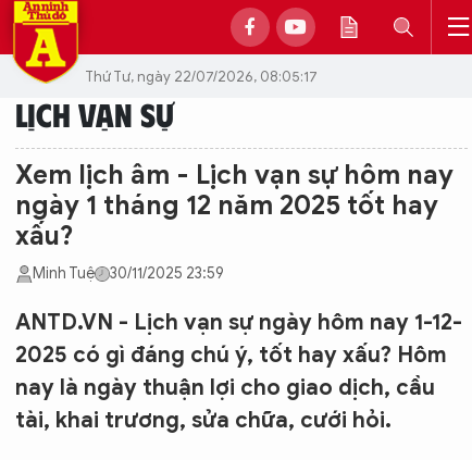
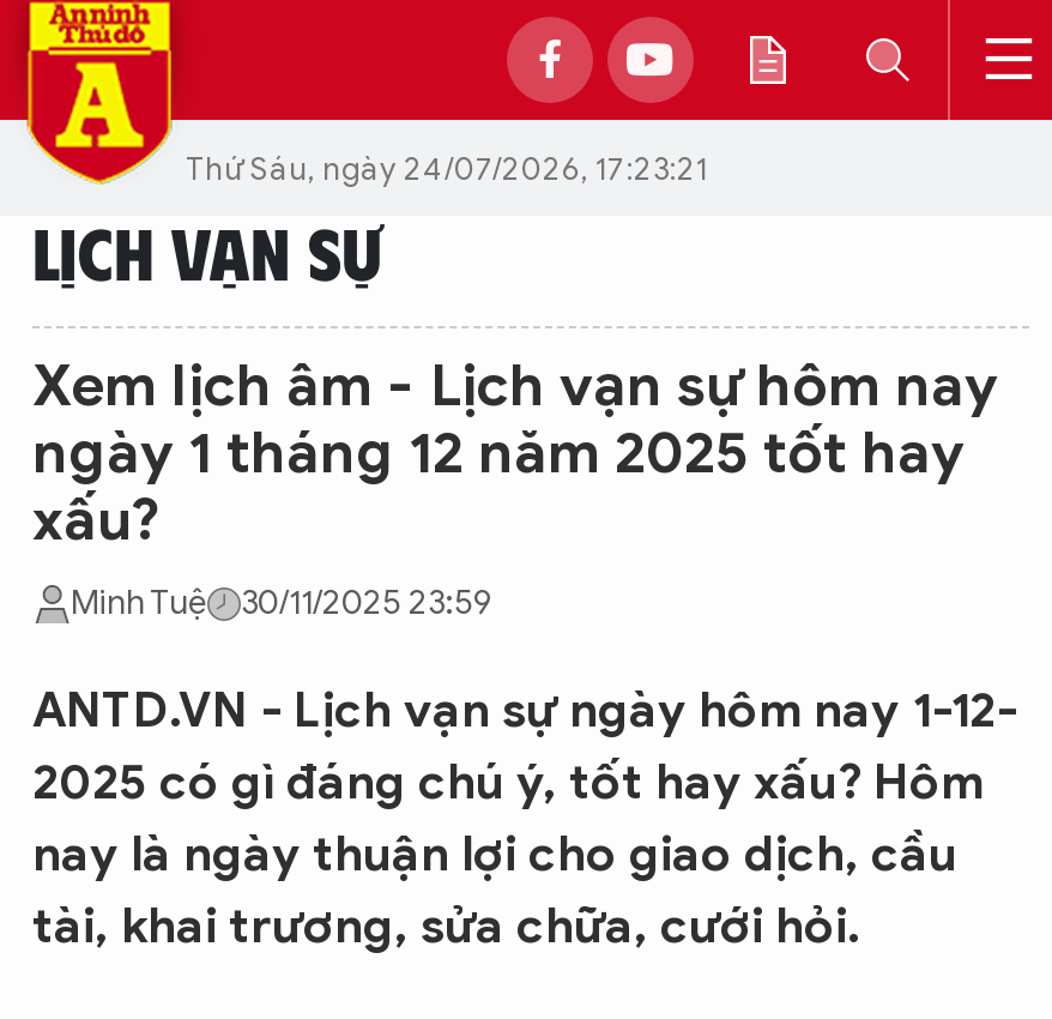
- Thứ Tư, ngày 22/07/2026, 08:05:17
+ Thứ Sáu, ngày 24/07/2026, 17:23:21
